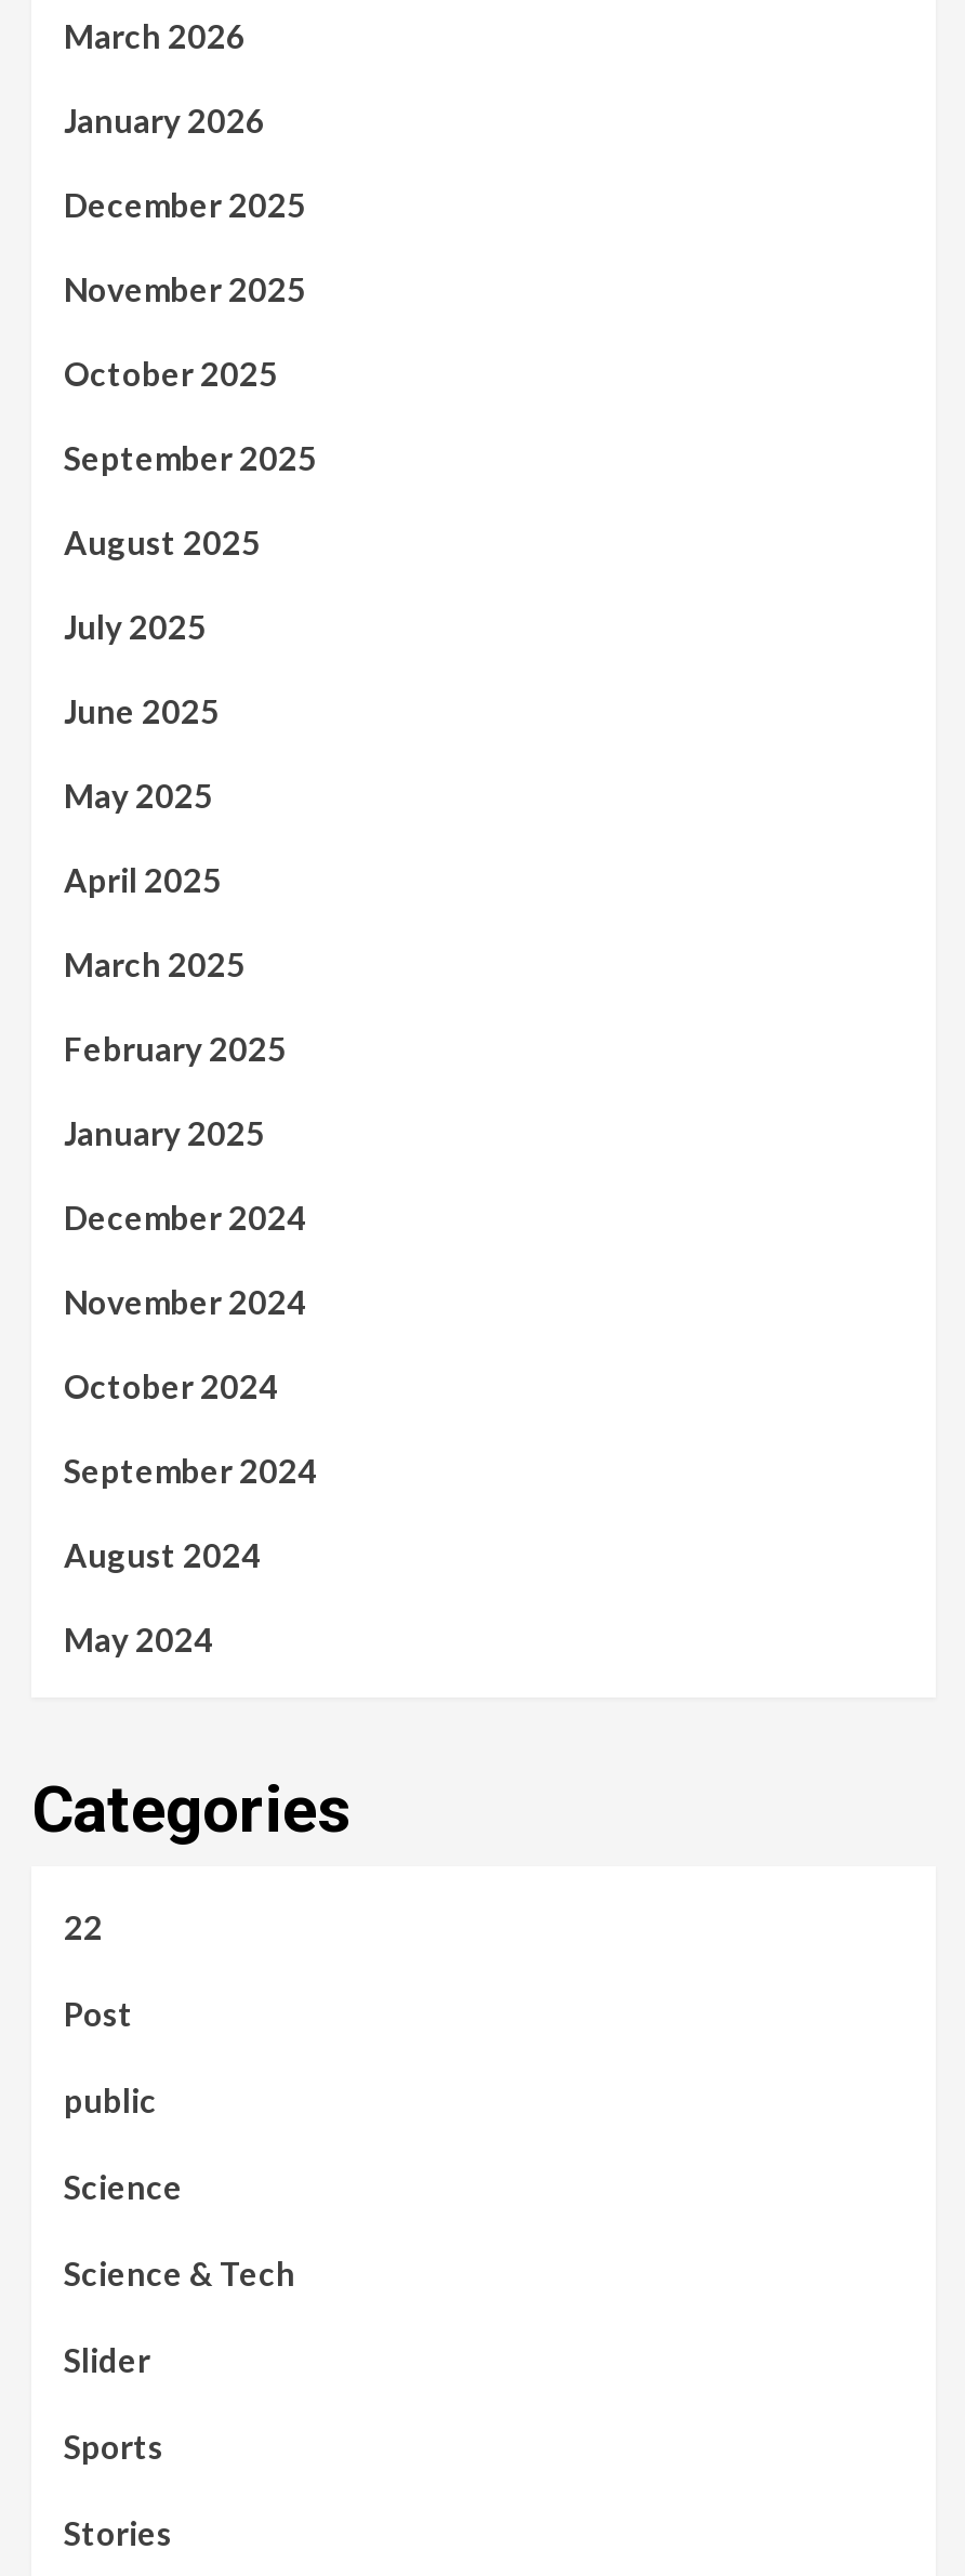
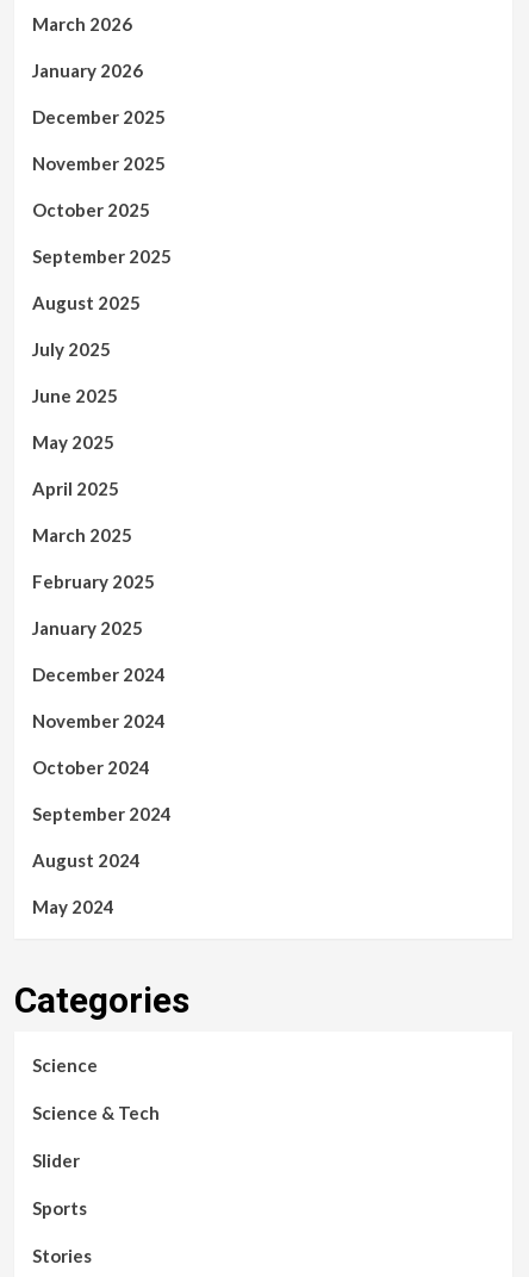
- 22
- Post
- public
